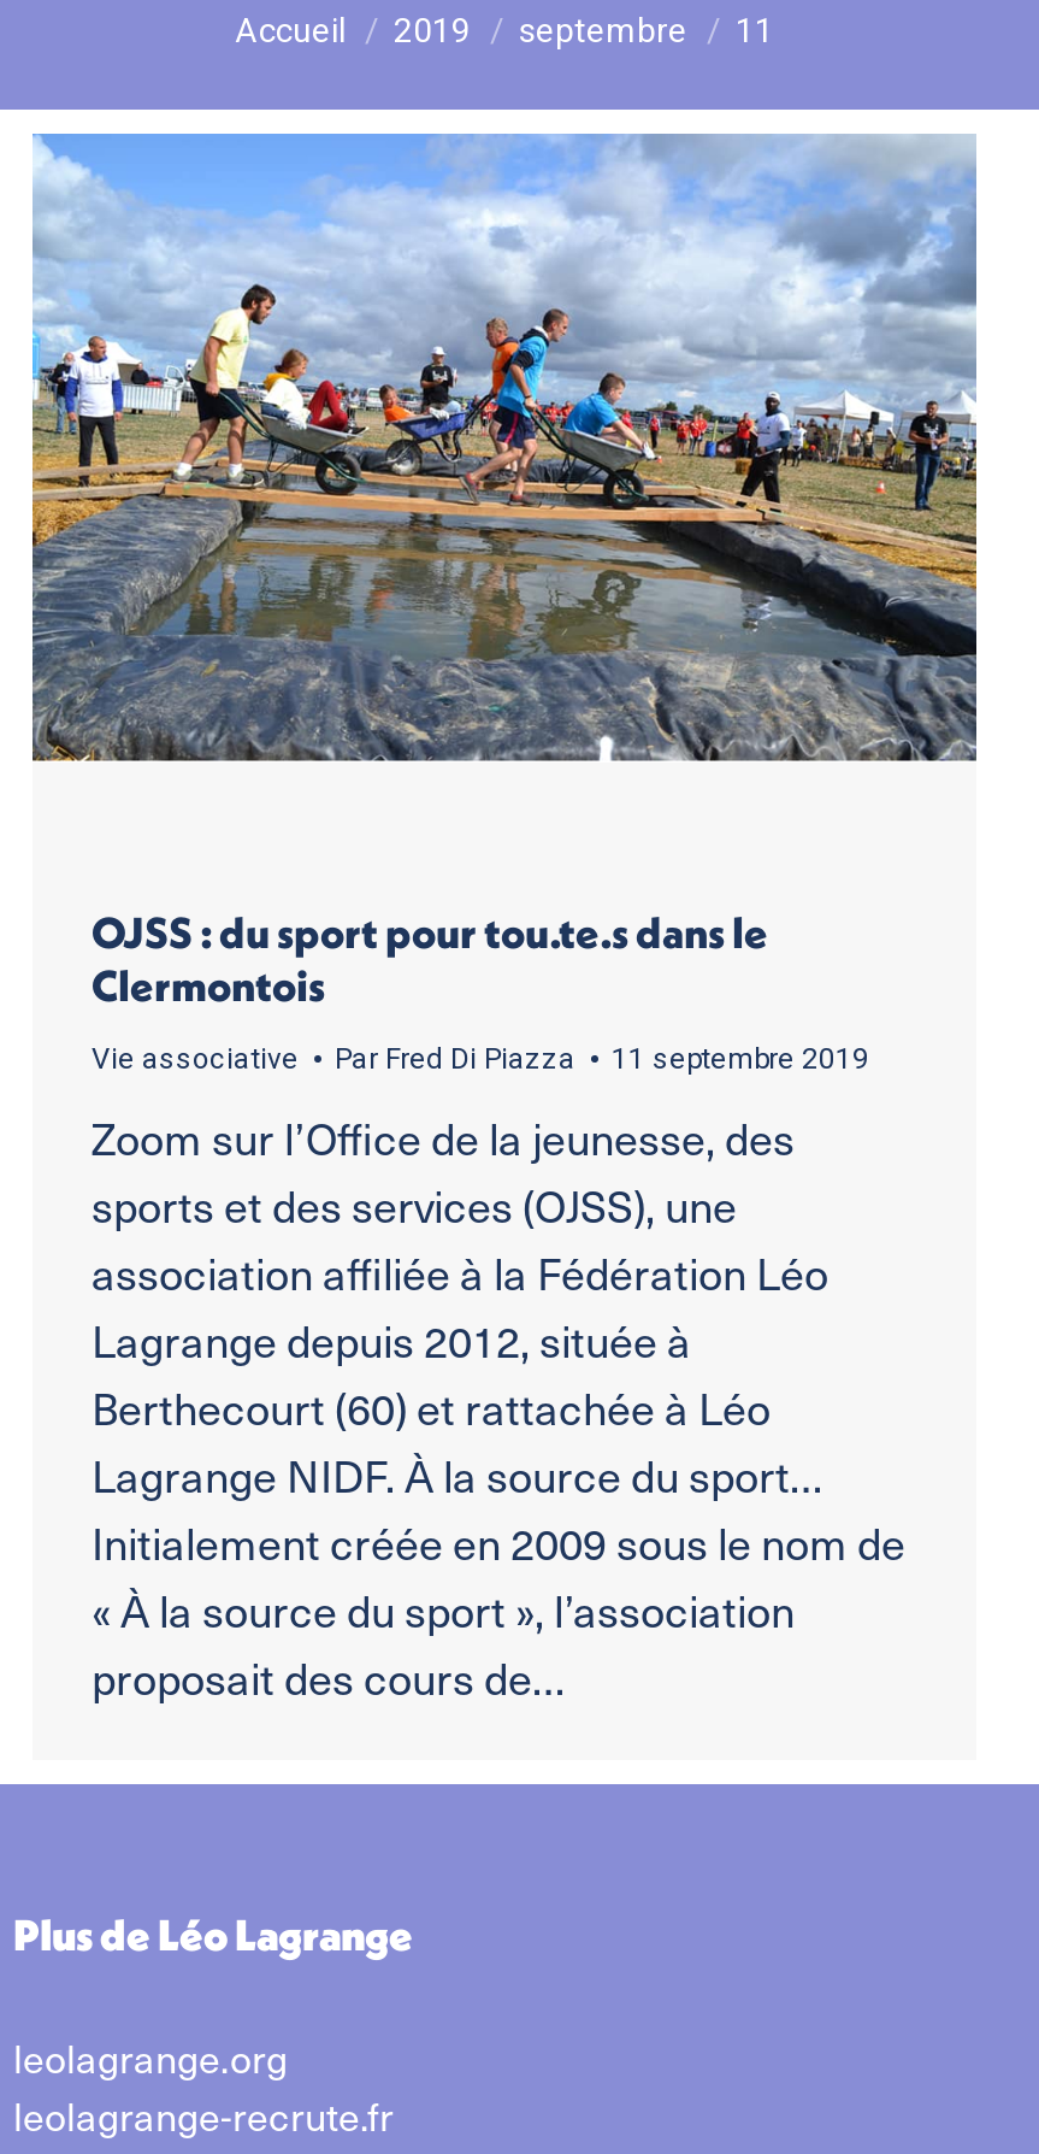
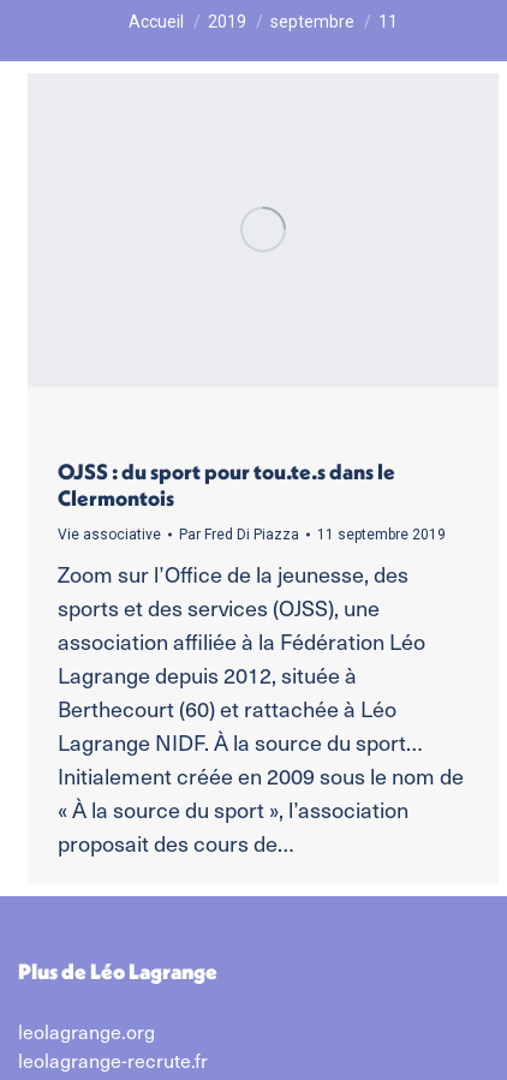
- [image]
